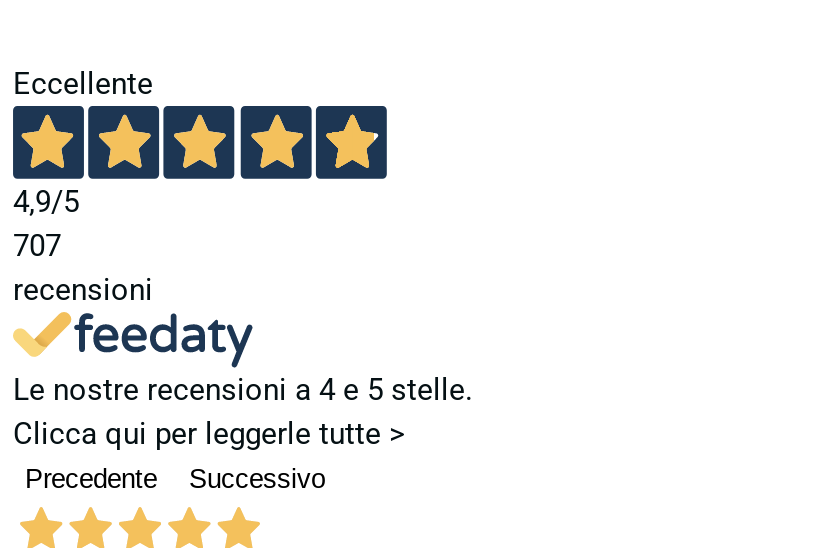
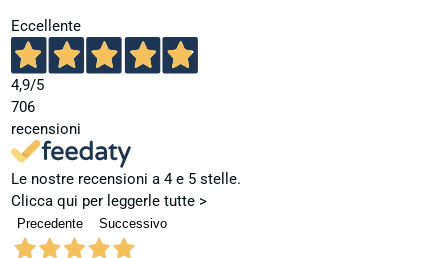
- 707
+ 706
